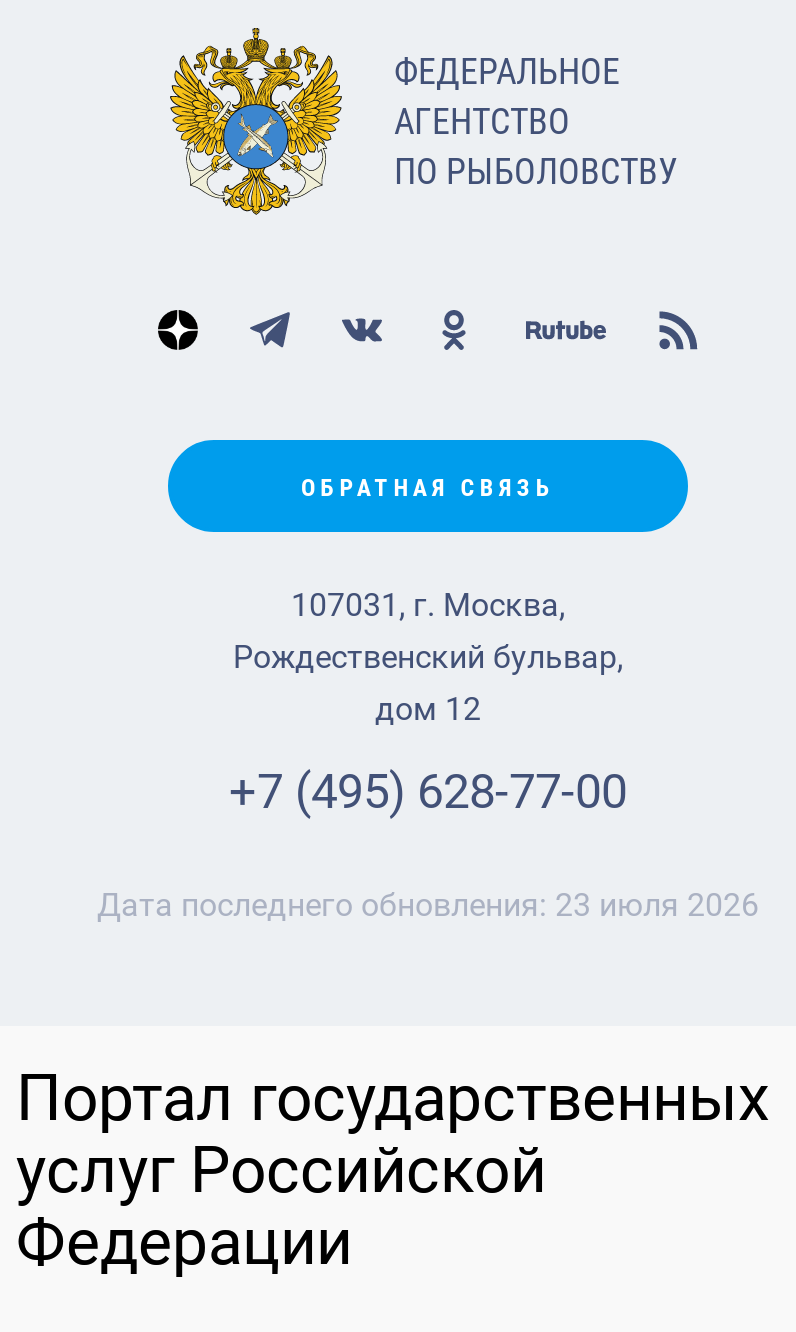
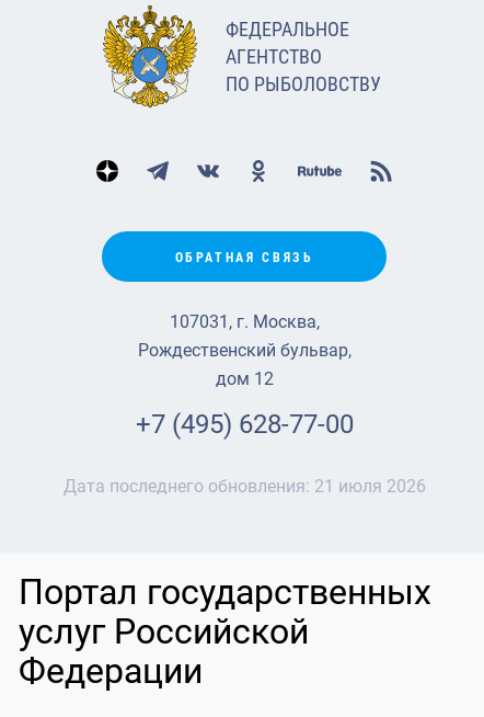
- Дата последнего обновления: 23 июля 2026
+ Дата последнего обновления: 21 июля 2026
